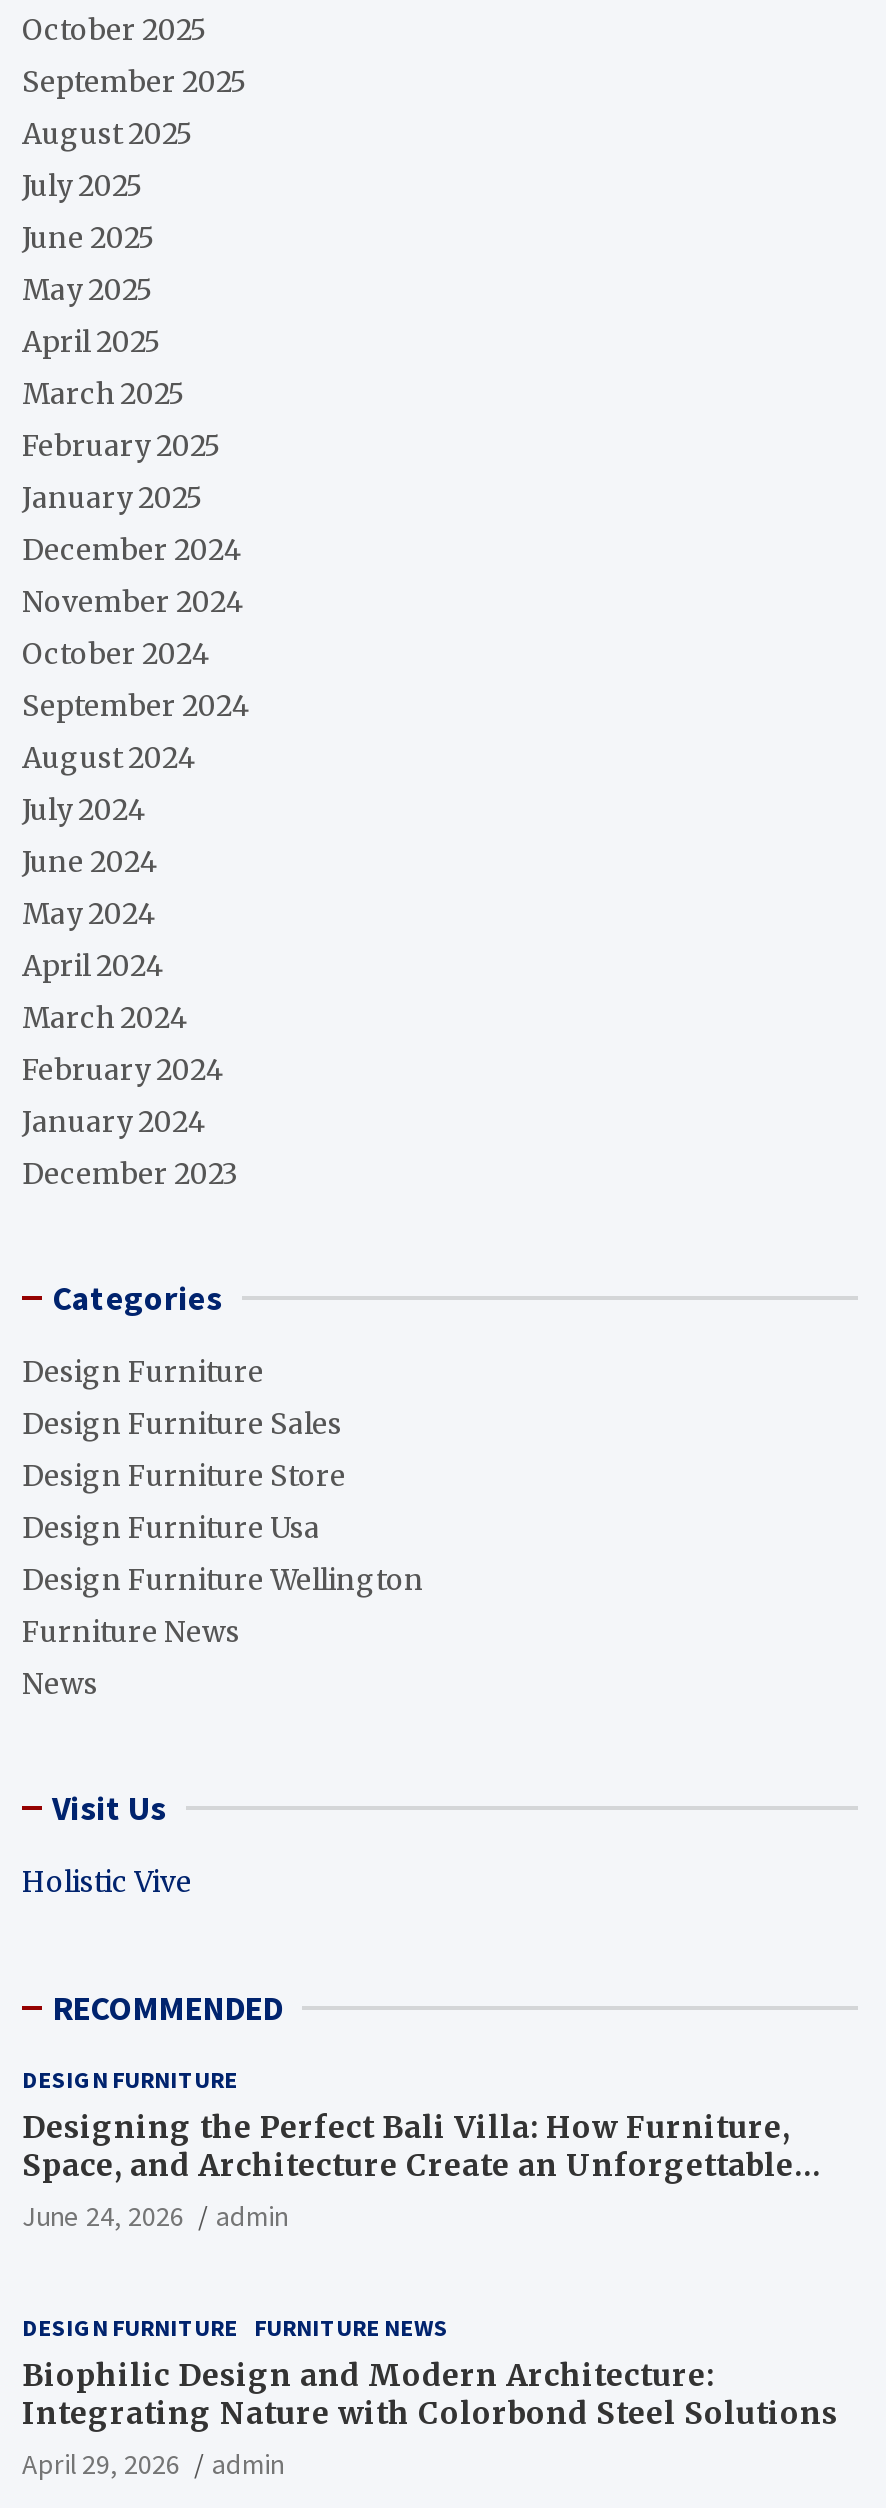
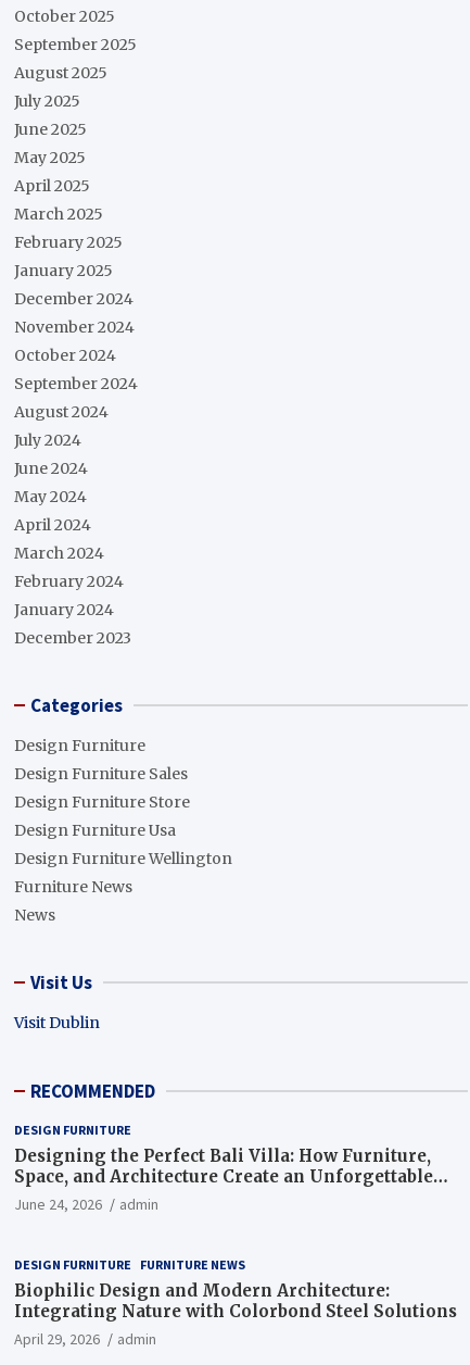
- Holistic Vive
+ Visit Dublin
